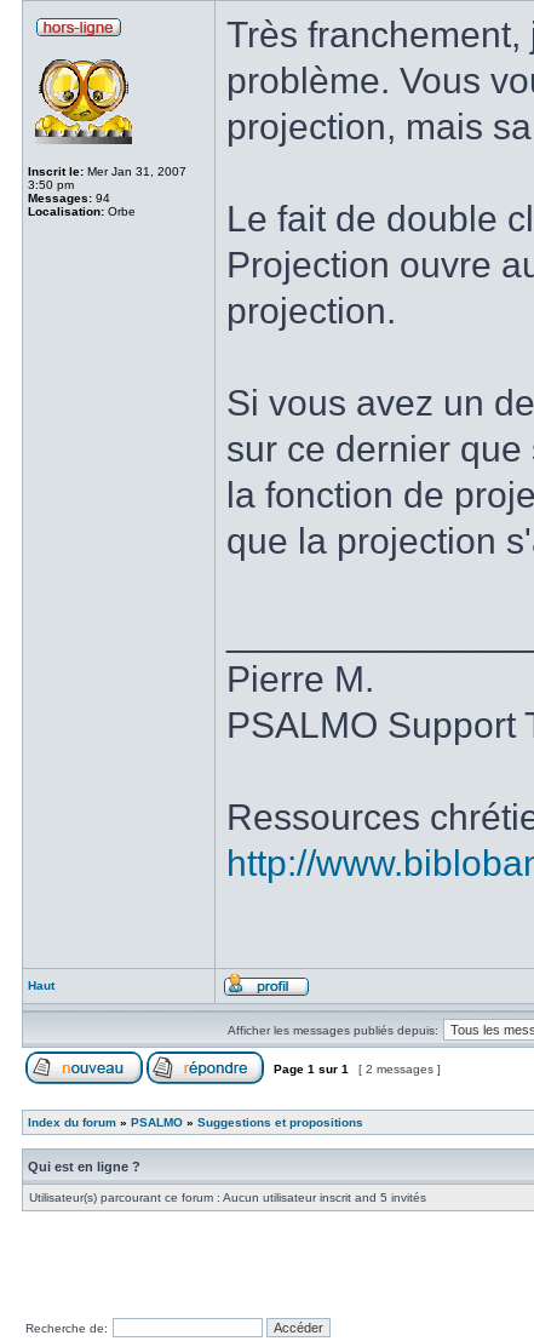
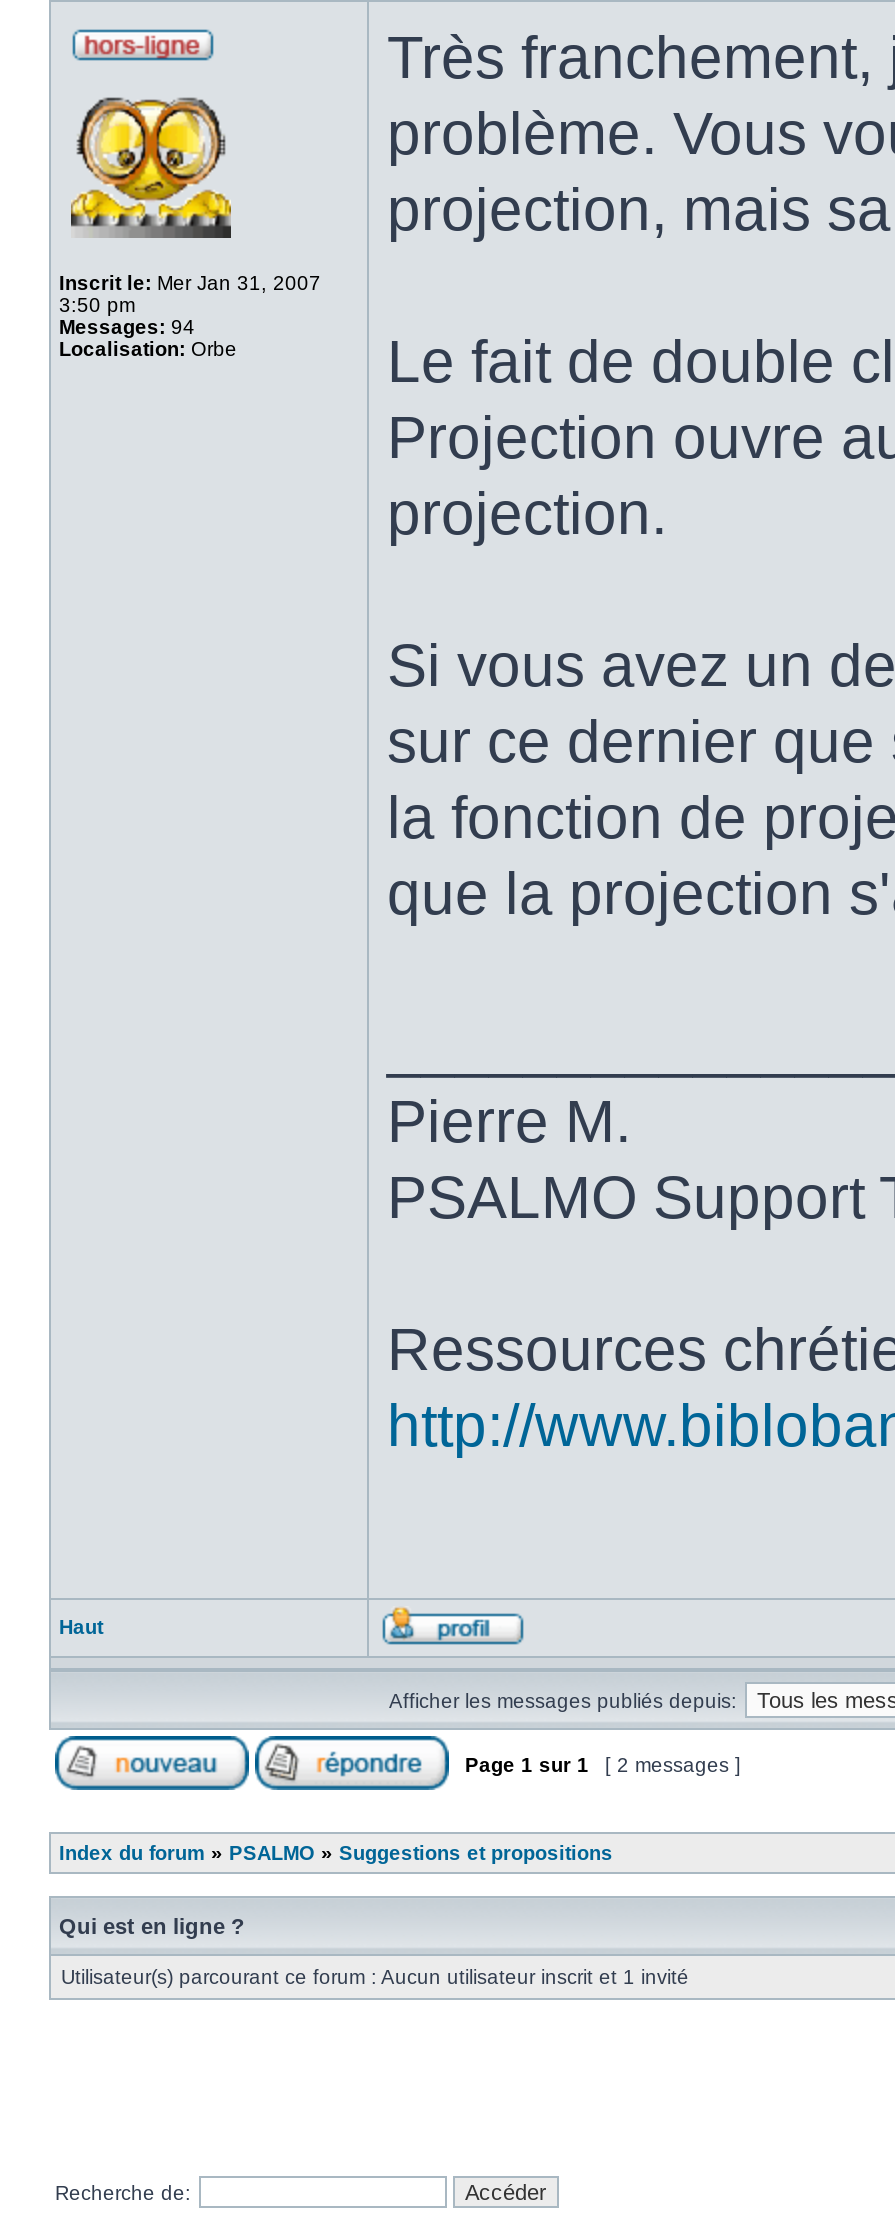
- Utilisateur(s) parcourant ce forum : Aucun utilisateur inscrit and 5 invités
+ Utilisateur(s) parcourant ce forum : Aucun utilisateur inscrit et 1 invité
